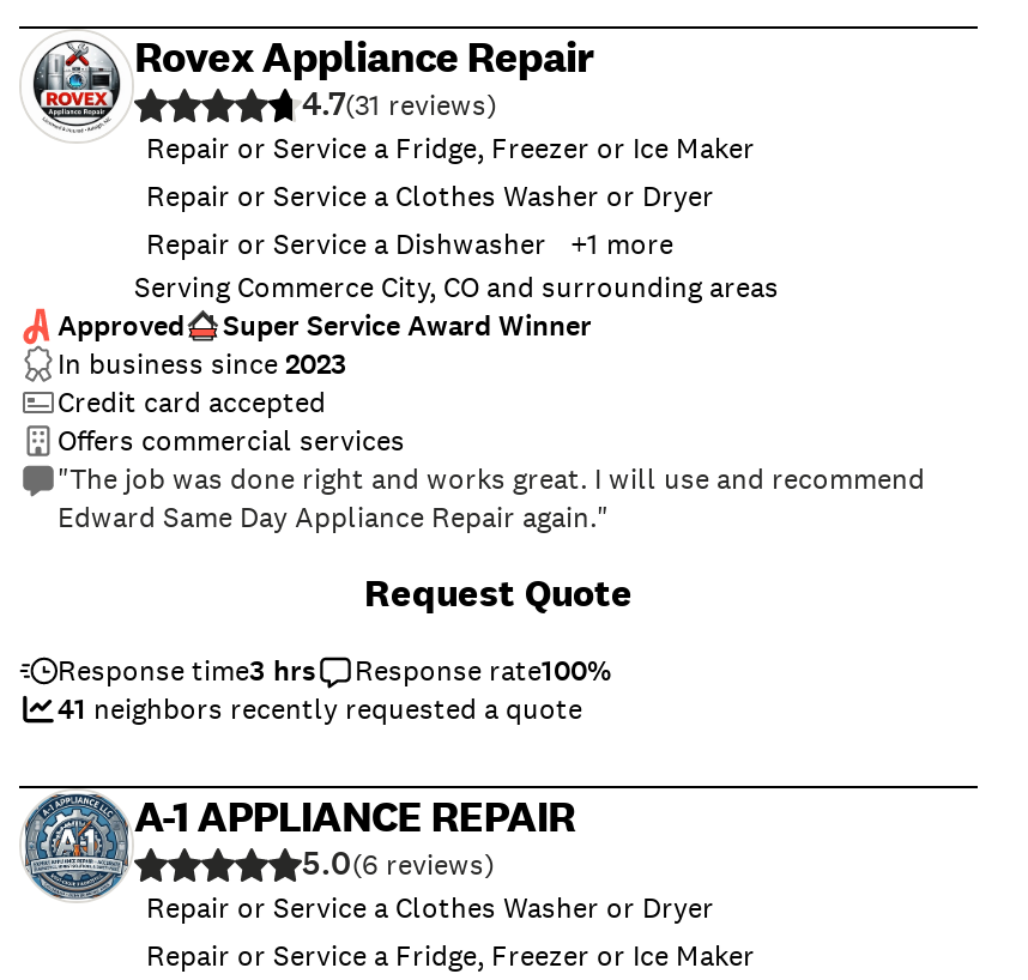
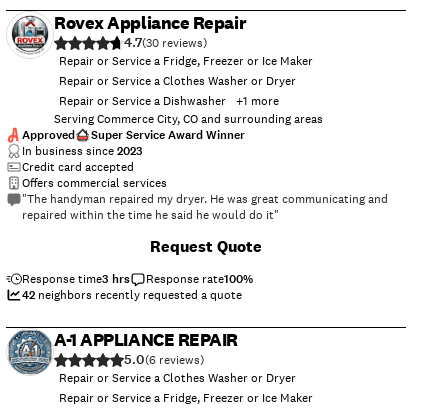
- 4.7(31
+ 4.7(30

- "The job was done right and works great. I will use and recommend
- Edward Same Day Appliance Repair again."
+ "The handyman repaired my dryer. He was great communicating and
+ repaired within the time he said he would do it"

- 41 neighbors recently requested a quote
+ 42 neighbors recently requested a quote
